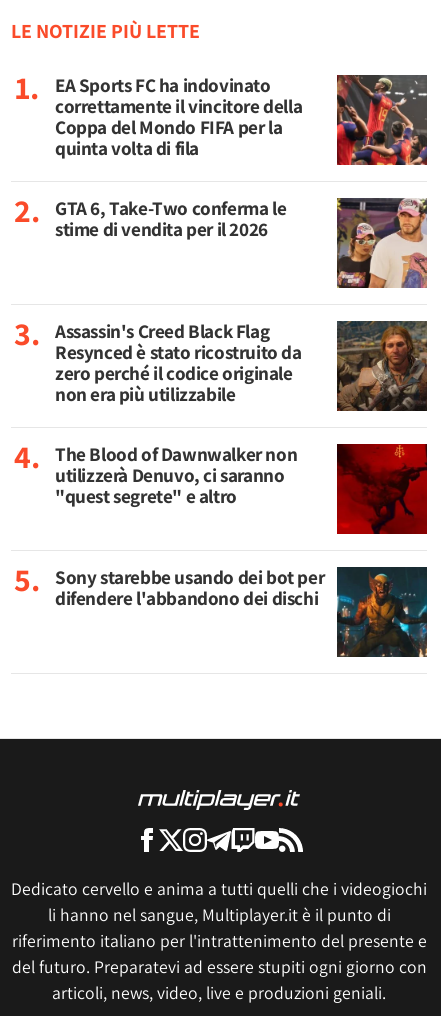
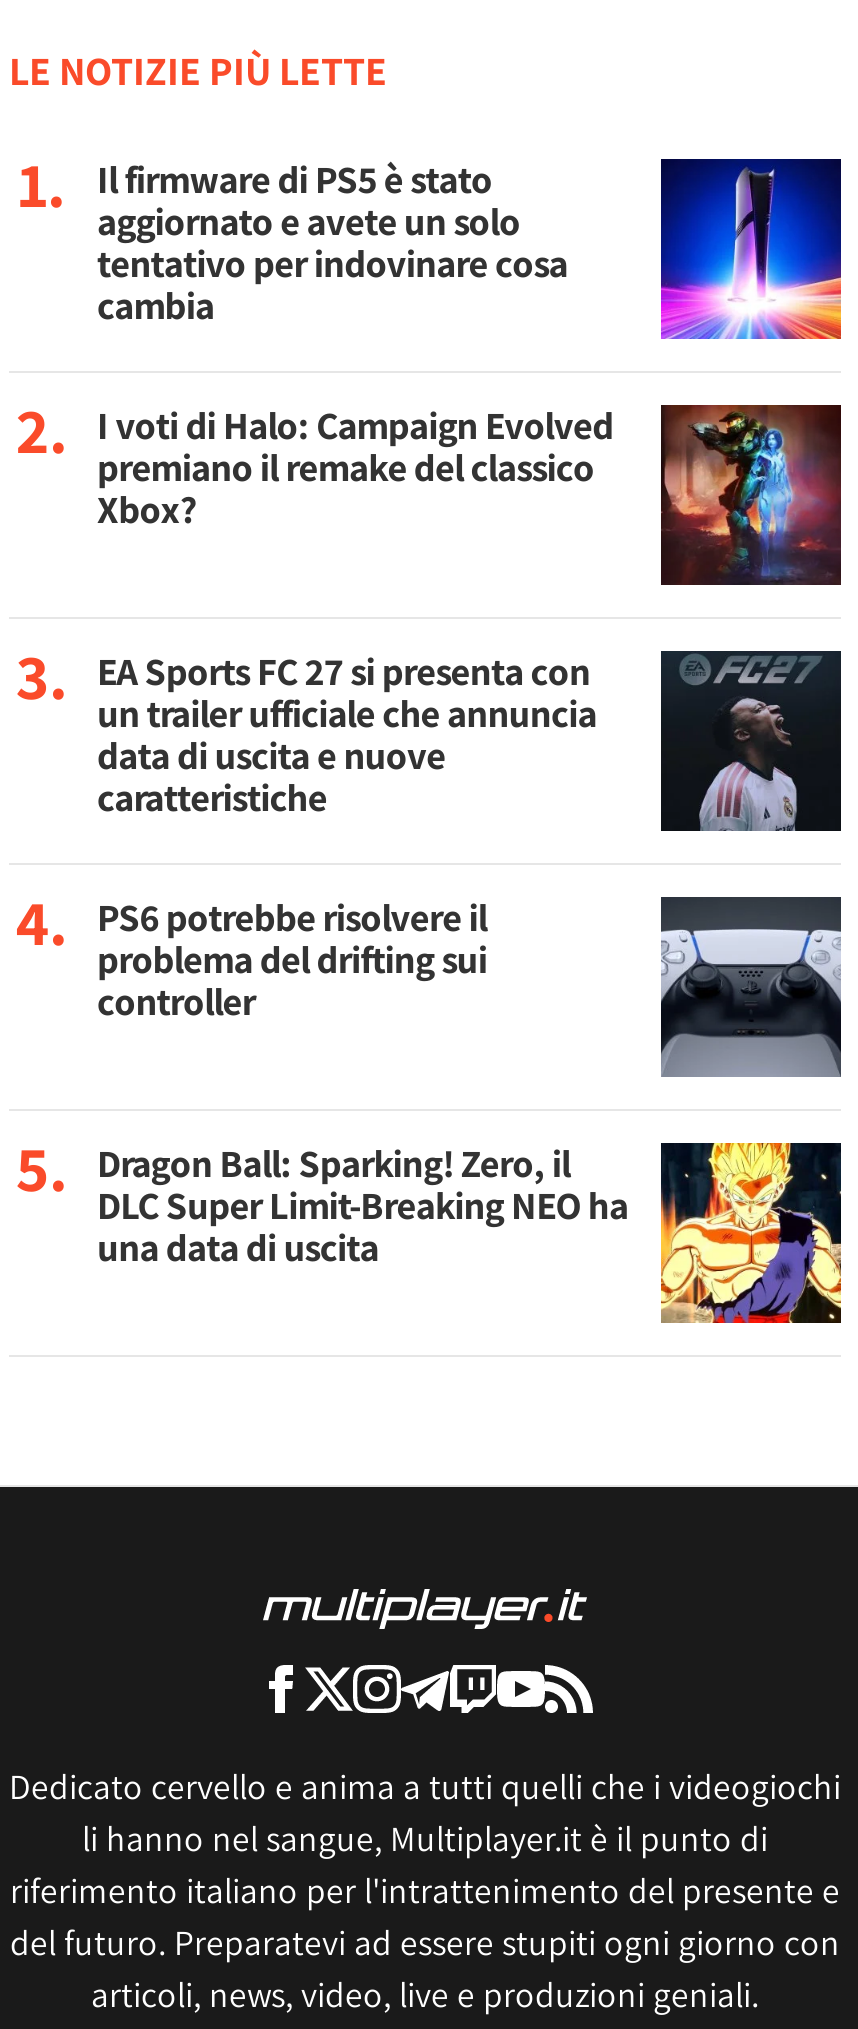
- EA Sports FC ha indovinato
- correttamente il vincitore della
- Coppa del Mondo FIFA per la
- quinta volta di fila
+ Il firmware di PS5 è stato
+ aggiornato e avete un solo
+ tentativo per indovinare cosa
+ cambia

- [image]
+ [image]

- GTA 6, Take-Two conferma le
- stime di vendita per il 2026
+ I voti di Halo: Campaign Evolved
+ premiano il remake del classico
+ Xbox?

- [image]
+ [image]

- [image]
- Assassin's Creed Black Flag
- Resynced è stato ricostruito da
- zero perché il codice originale
- non era più utilizzabile
+ [image]
+ EA Sports FC 27 si presenta con
+ un trailer ufficiale che annuncia
+ data di uscita e nuove
+ caratteristiche

- The Blood of Dawnwalker non
- utilizzerà Denuvo, ci saranno
- "quest segrete" e altro
+ PS6 potrebbe risolvere il
+ problema del drifting sui
+ controller

- [image]
+ [image]

- [image]
- Sony starebbe usando dei bot per
- difendere l'abbandono dei dischi
+ [image]
+ Dragon Ball: Sparking! Zero, il
+ DLC Super Limit-Breaking NEO ha
+ una data di uscita
